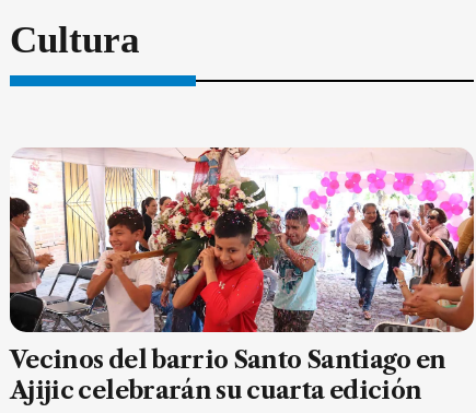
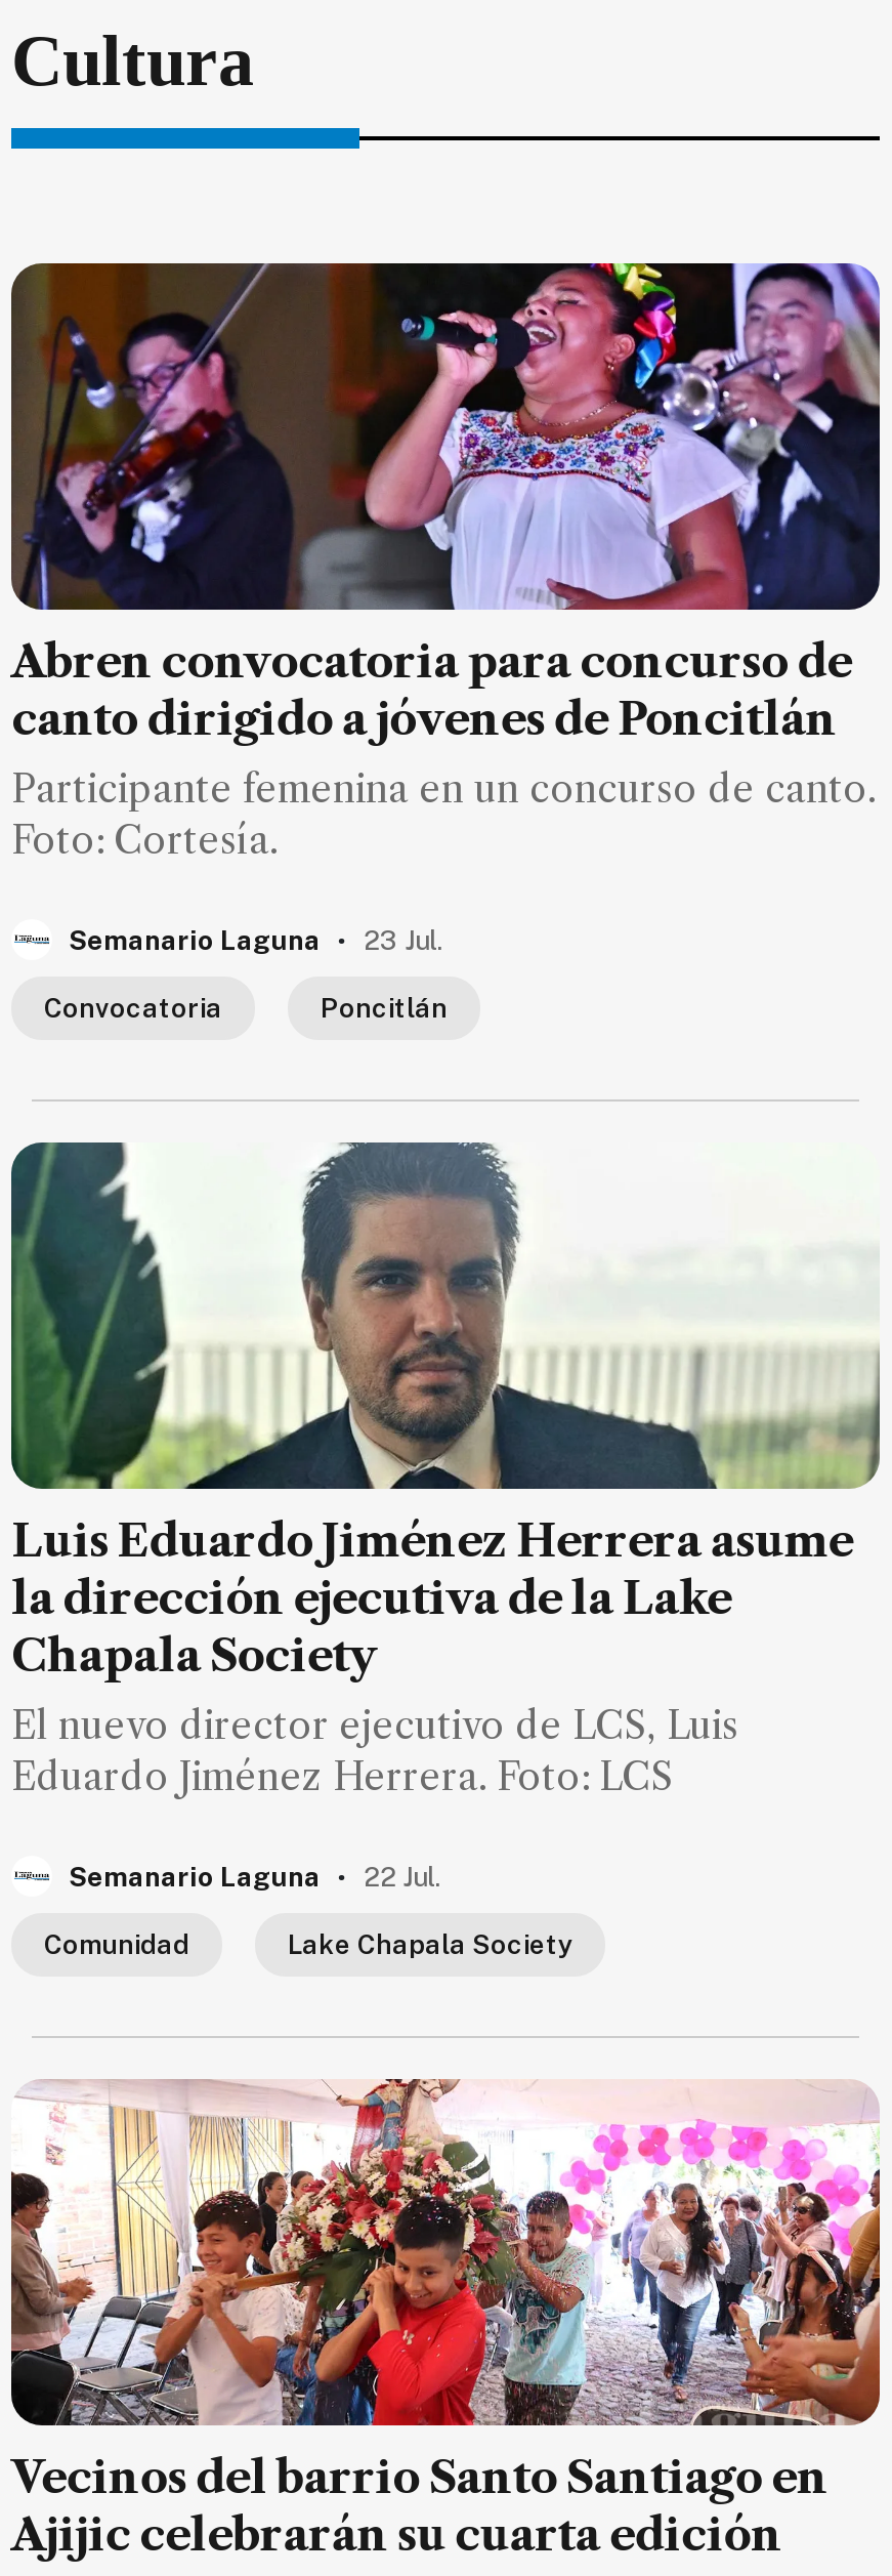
+ [image]
+ Abren convocatoria para concurso de
+ canto dirigido a jóvenes de Poncitlán
+ Participante femenina en un concurso de canto.
+ Foto: Cortesía.
+ Semanario Laguna . 23 Jul.
+ Convocatoria
+ Poncitlán

+ [image]
+ Luis Eduardo Jiménez Herrera asume
+ la dirección ejecutiva de la Lake
+ Chapala Society
+ El nuevo director ejecutivo de LCS, Luis
+ Eduardo Jiménez Herrera. Foto: LCS
+ Semanario Laguna . 22 Jul.
+ Comunidad
+ Lake Chapala Society
